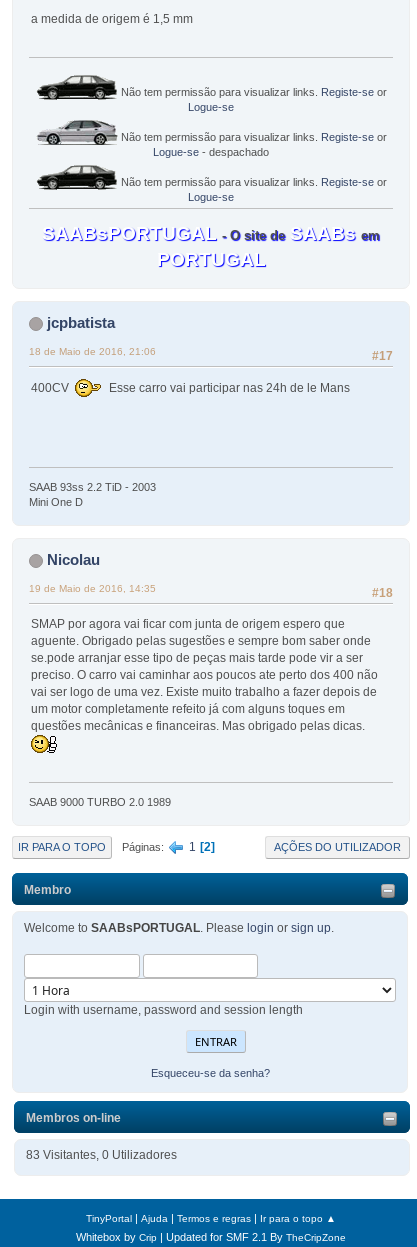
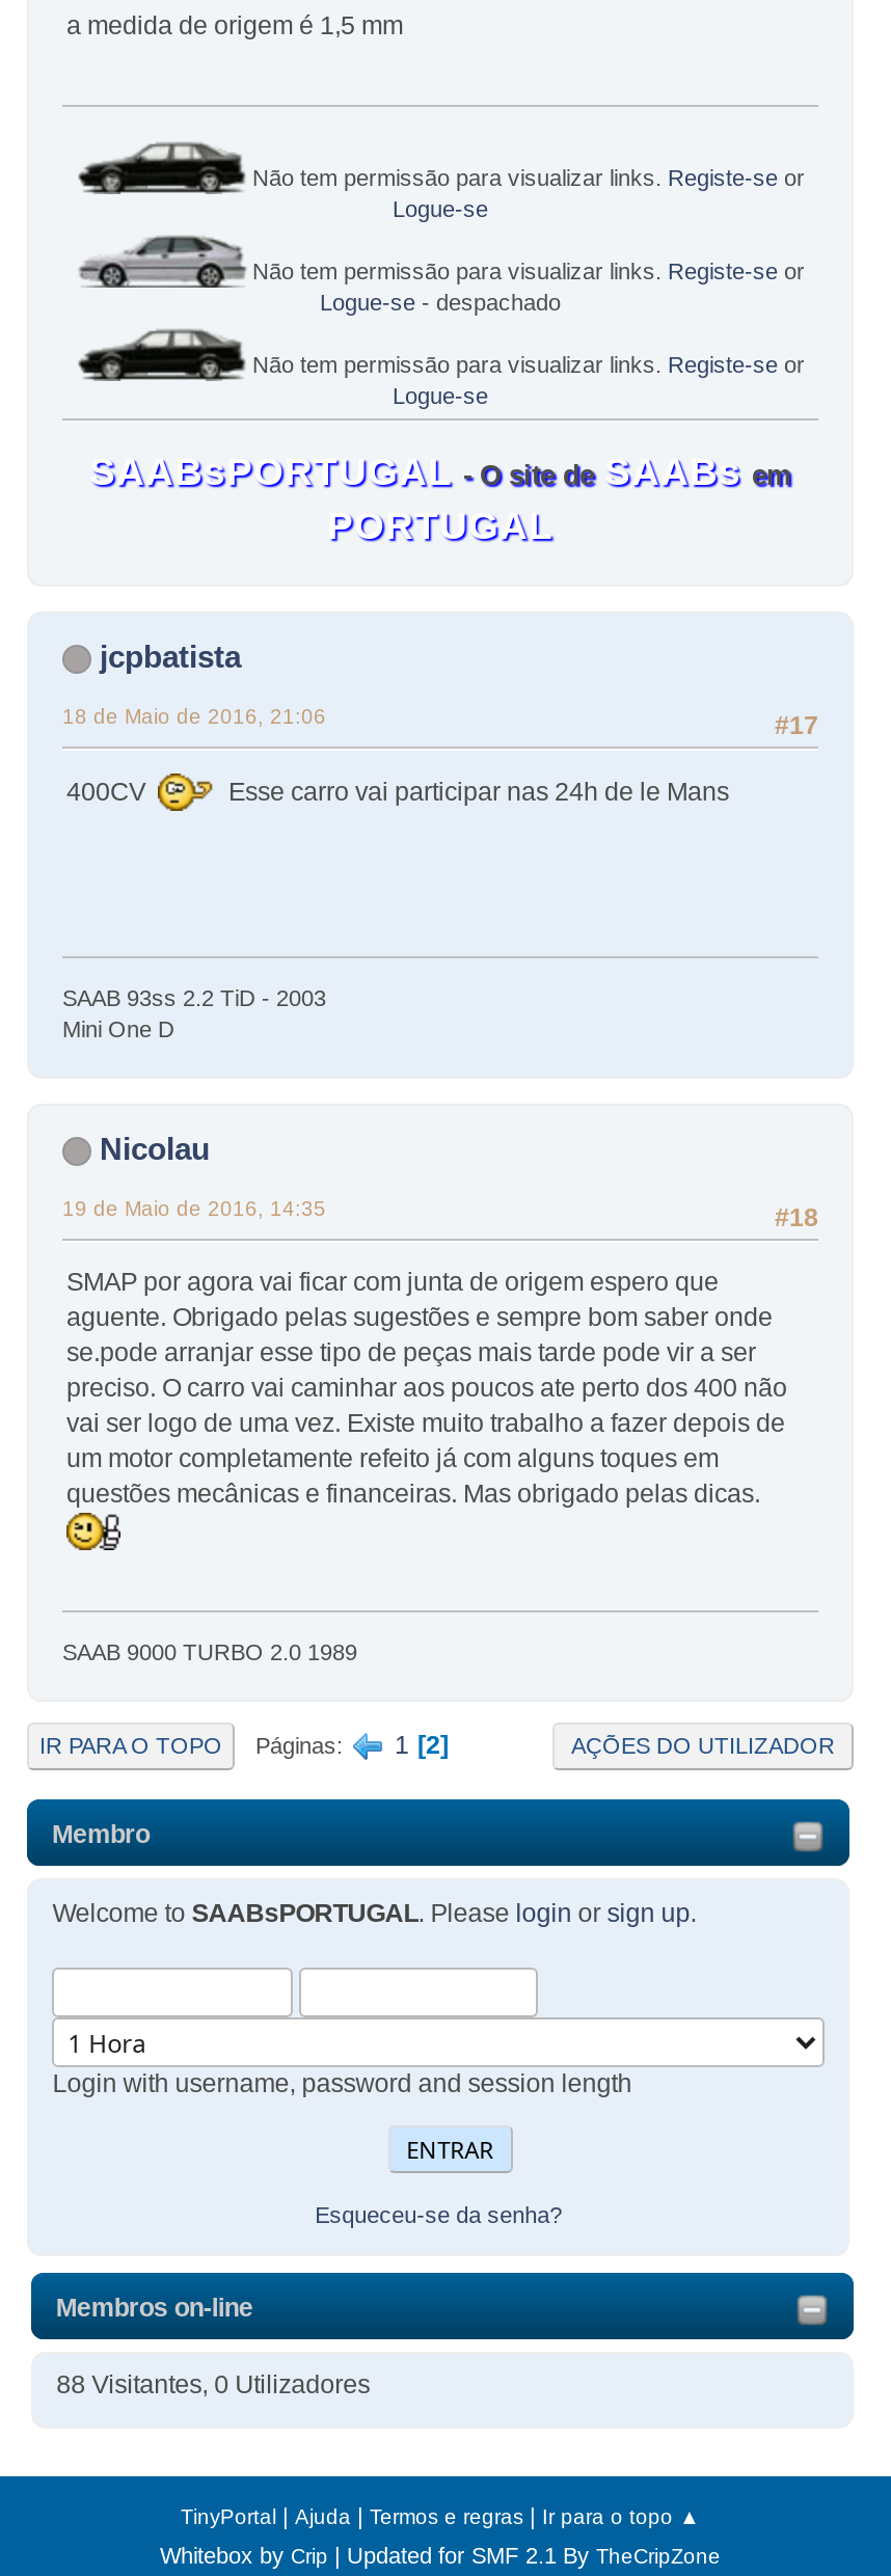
- 83 Visitantes, 0 Utilizadores
+ 88 Visitantes, 0 Utilizadores
